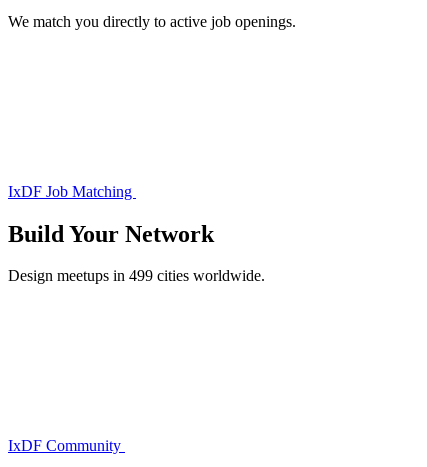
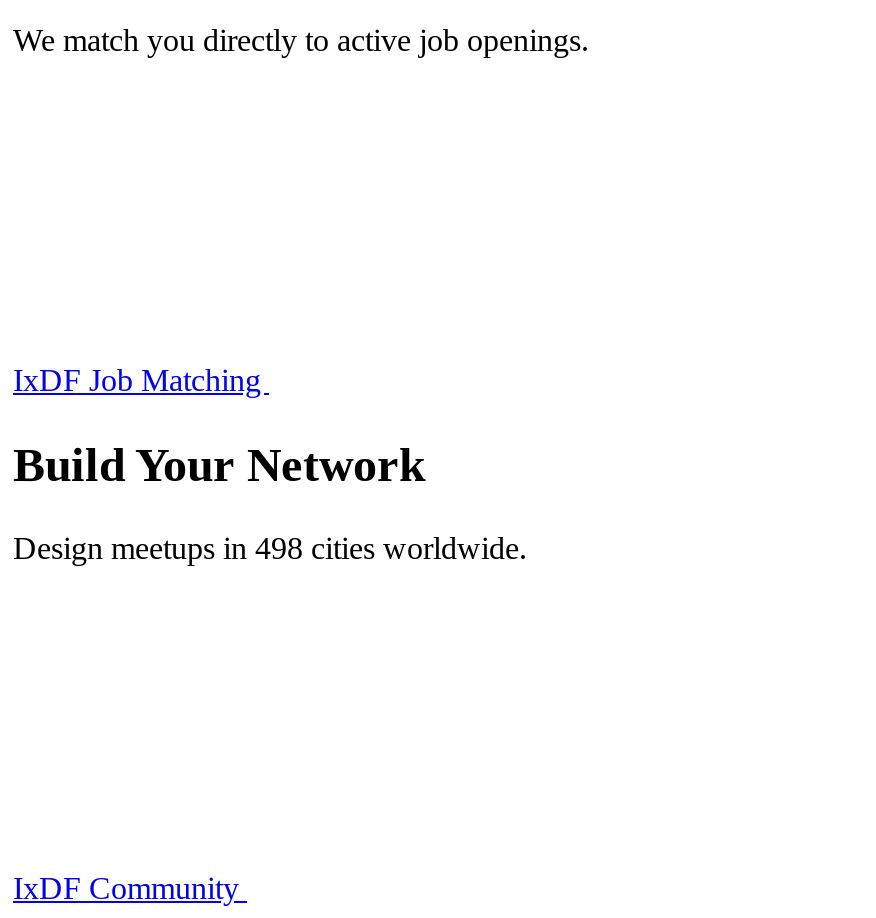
- Design meetups in 499 cities worldwide.
+ Design meetups in 498 cities worldwide.
